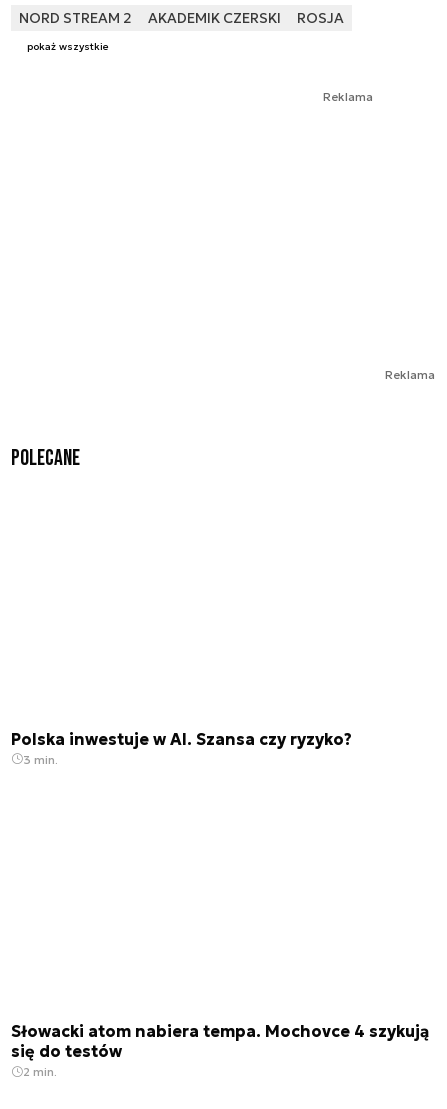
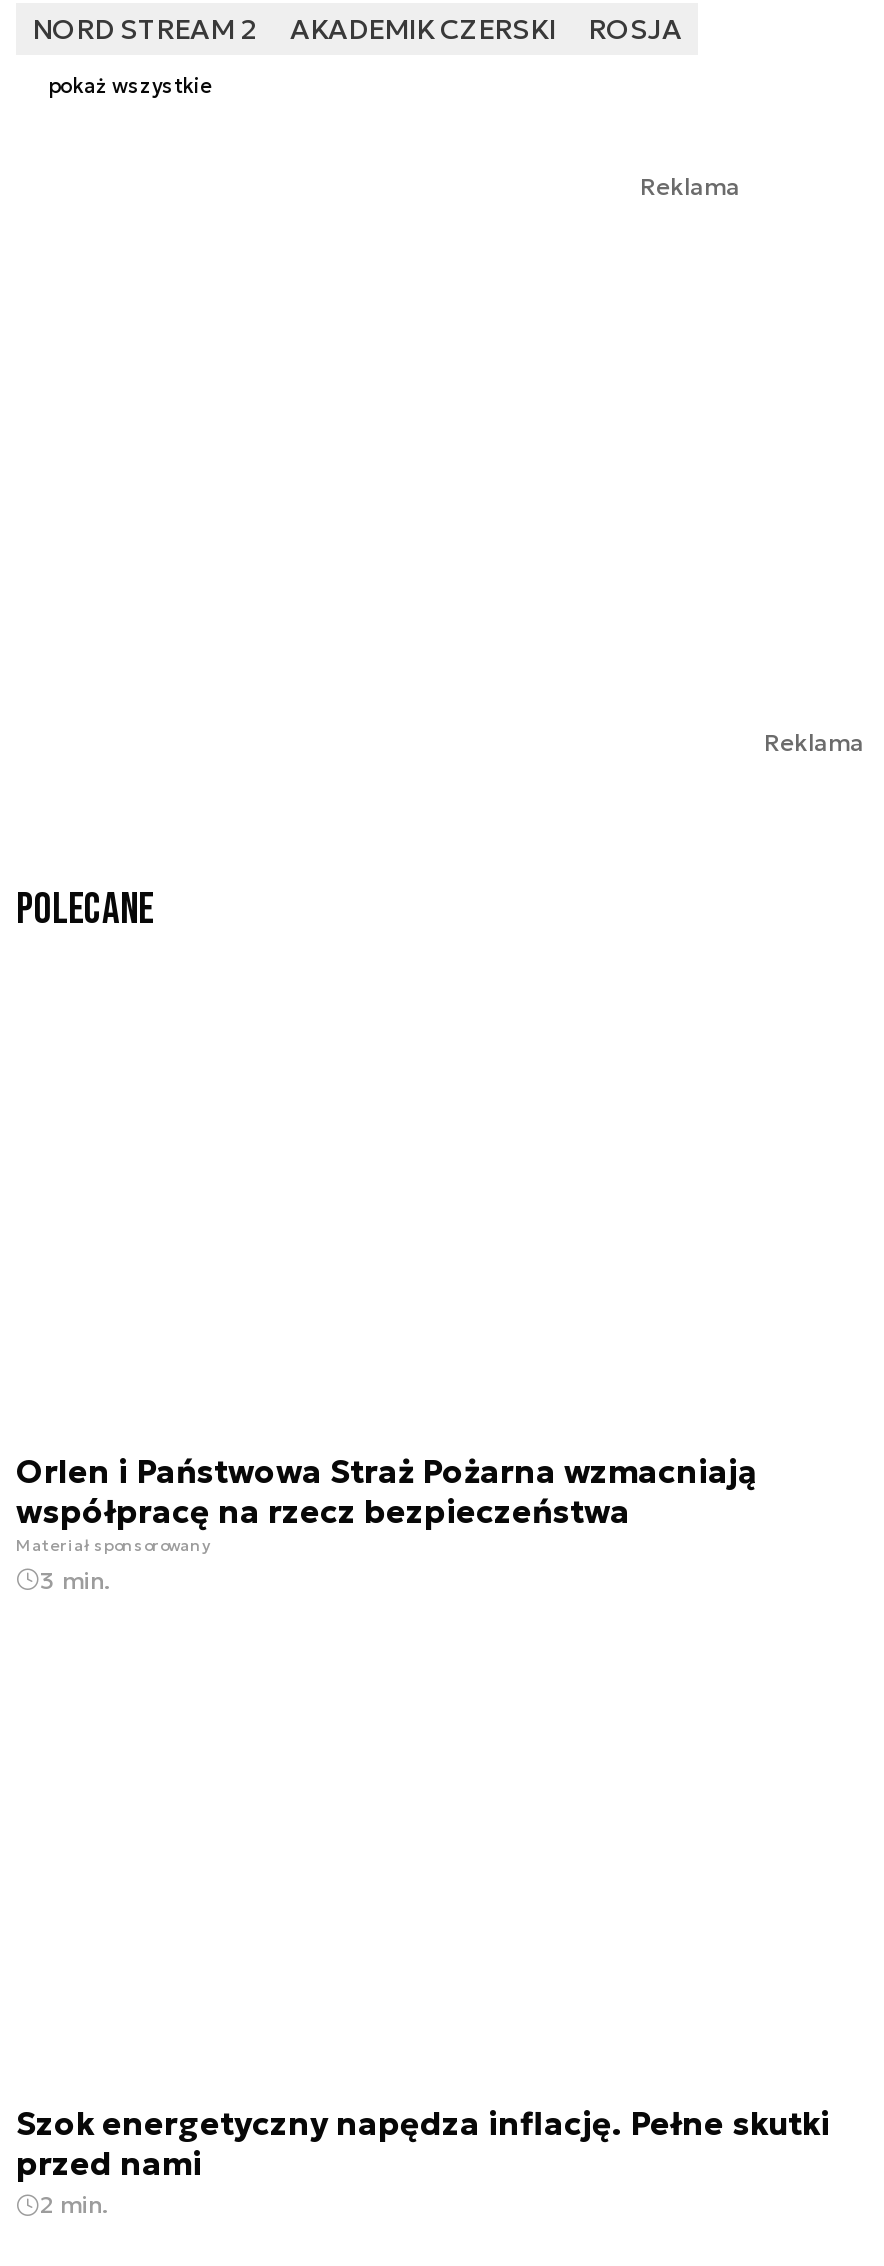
- Polska inwestuje w AI. Szansa czy ryzyko?
+ Orlen i Państwowa Straż Pożarna wzmacniają
+ współpracę na rzecz bezpieczeństwa
+ Materiał sponsorowany

- Słowacki atom nabiera tempa. Mochovce 4 szykują
- się do testów
+ Szok energetyczny napędza inflację. Pełne skutki
+ przed nami
